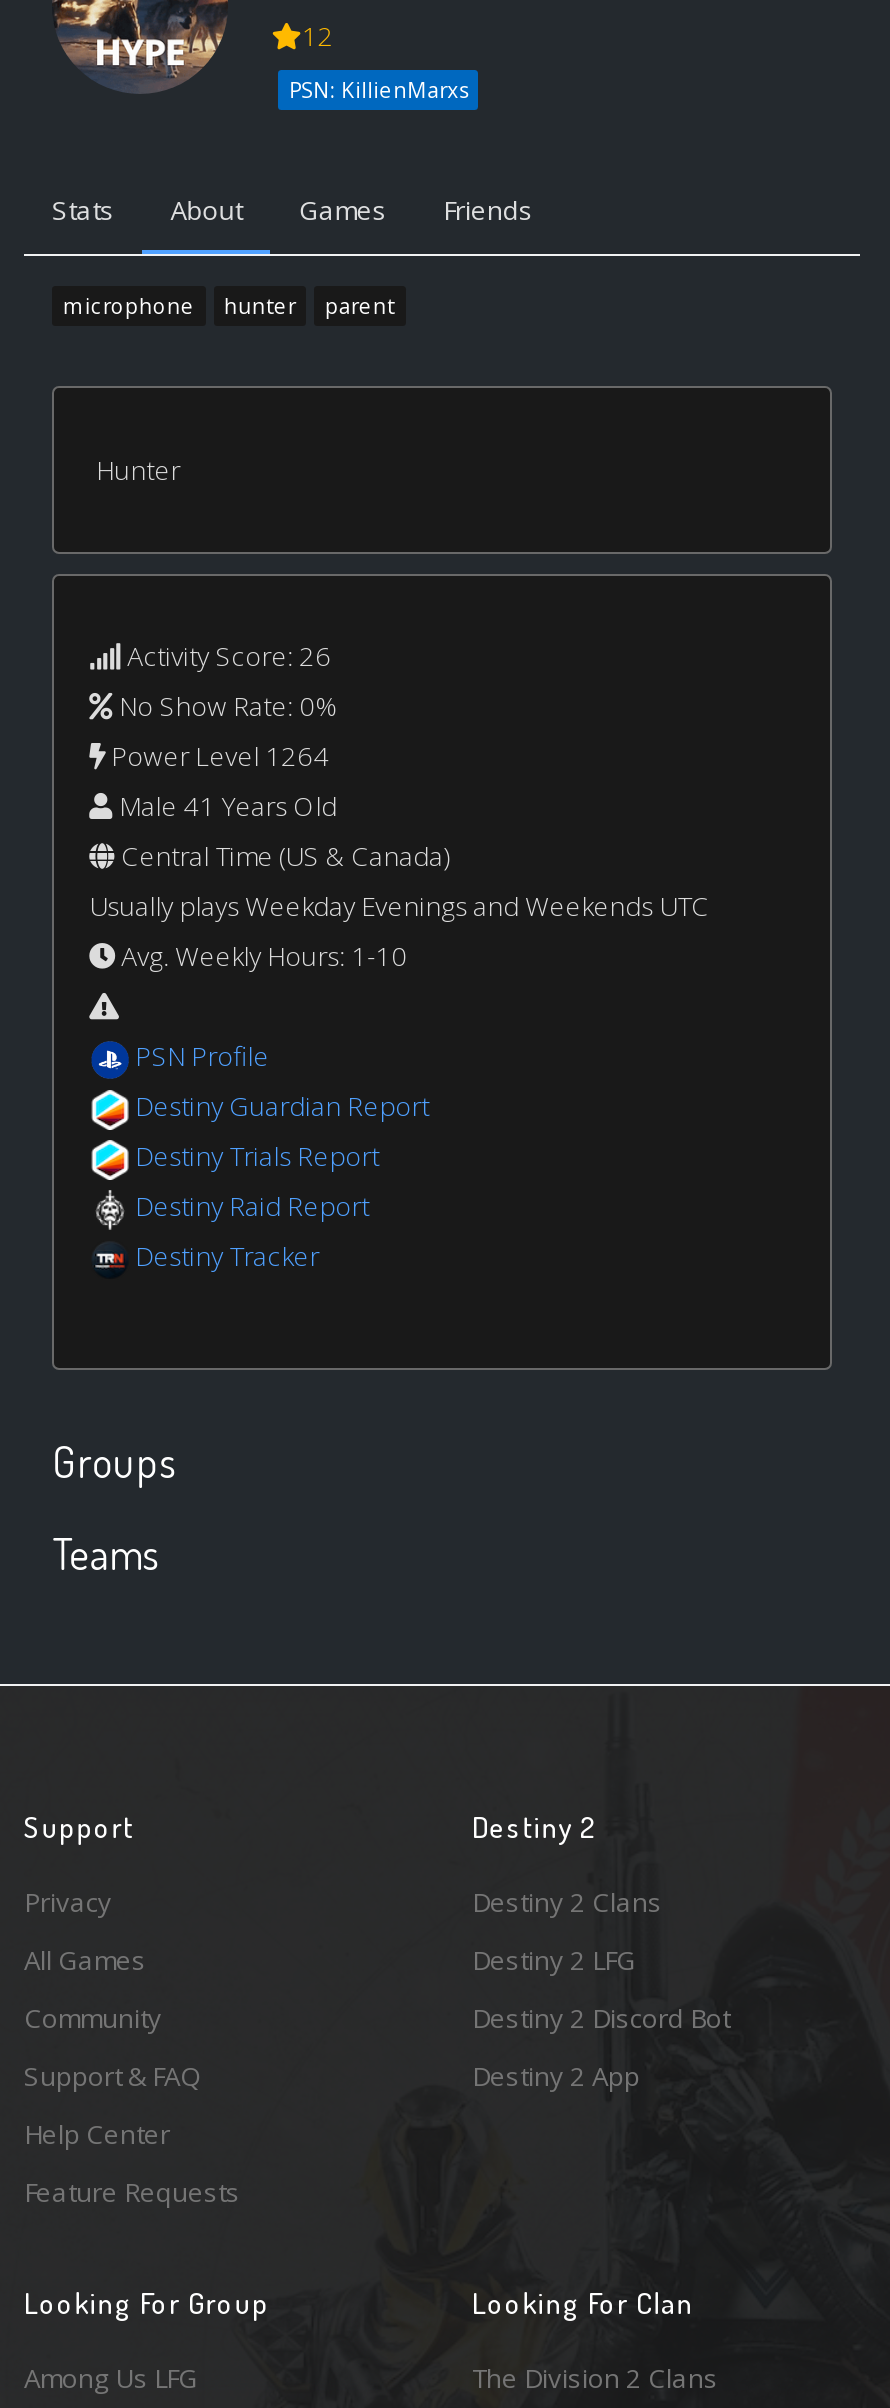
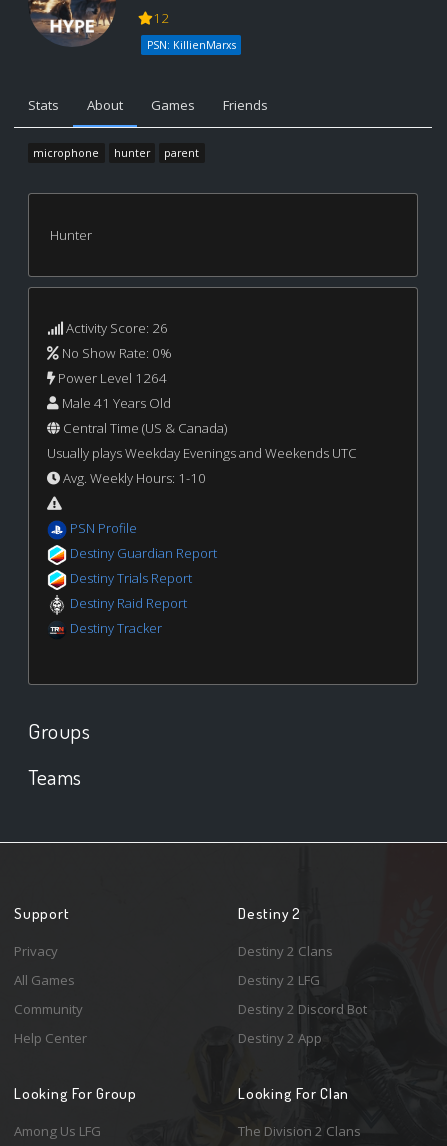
- Support & FAQ

- Feature Requests
